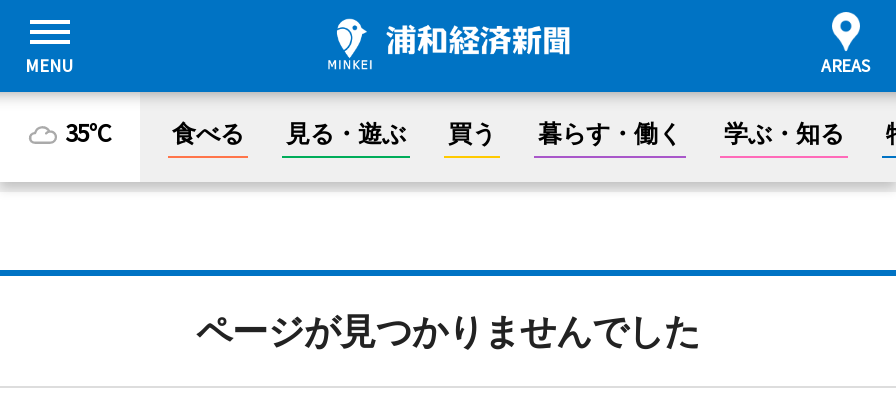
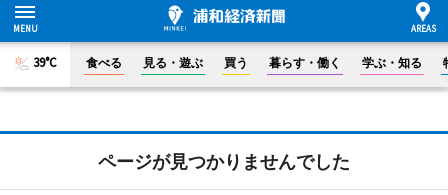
- 35°C
+ 39°C
